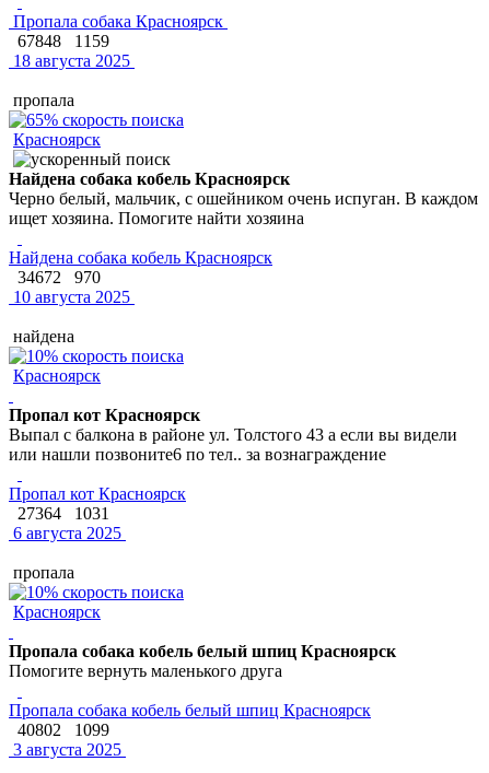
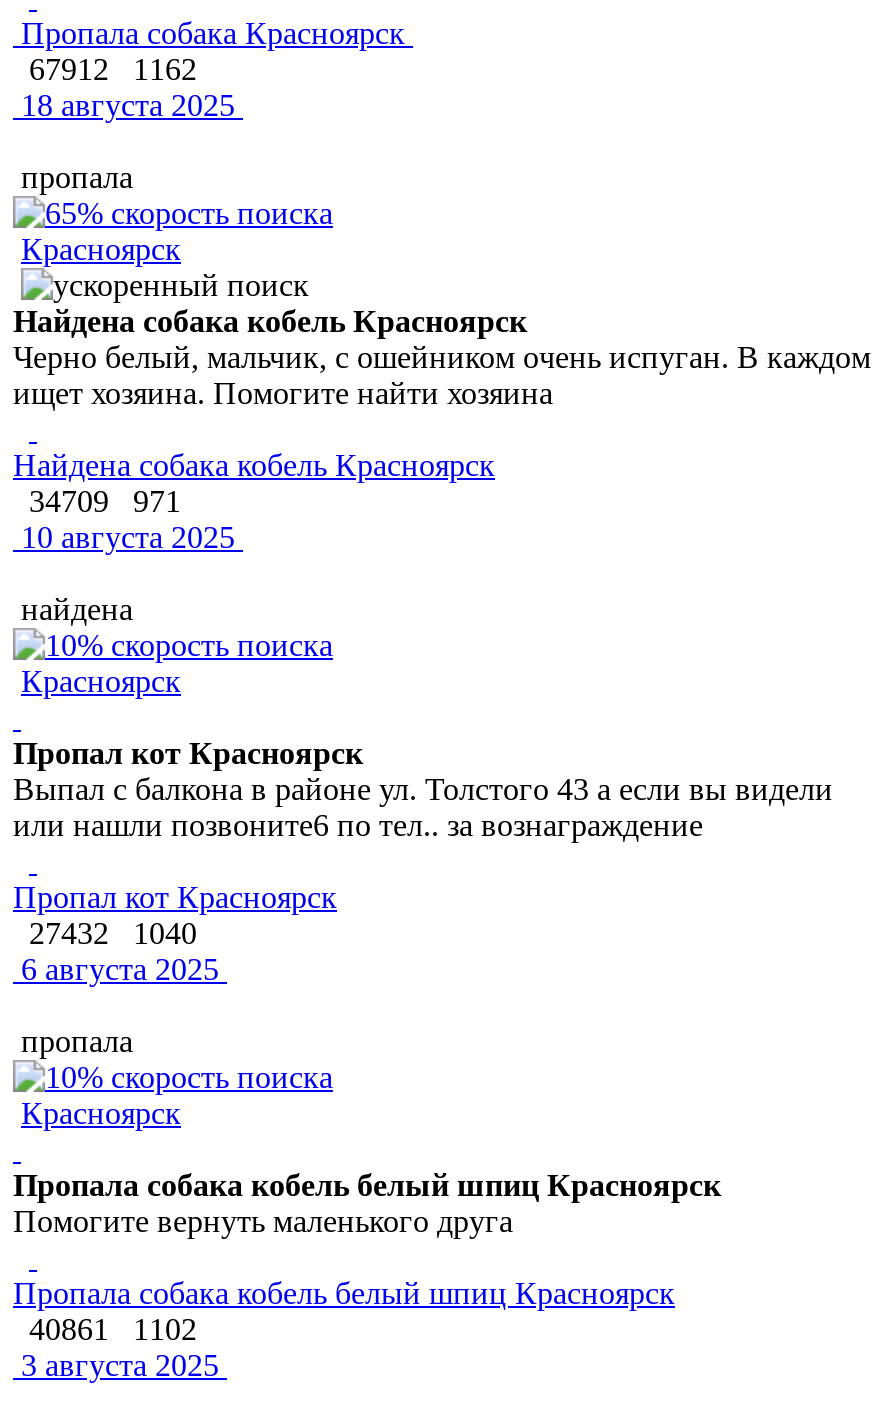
- 67848 1159
+ 67912 1162

- 34672 970
+ 34709 971

- 27364 1031
+ 27432 1040

- 40802 1099
+ 40861 1102
